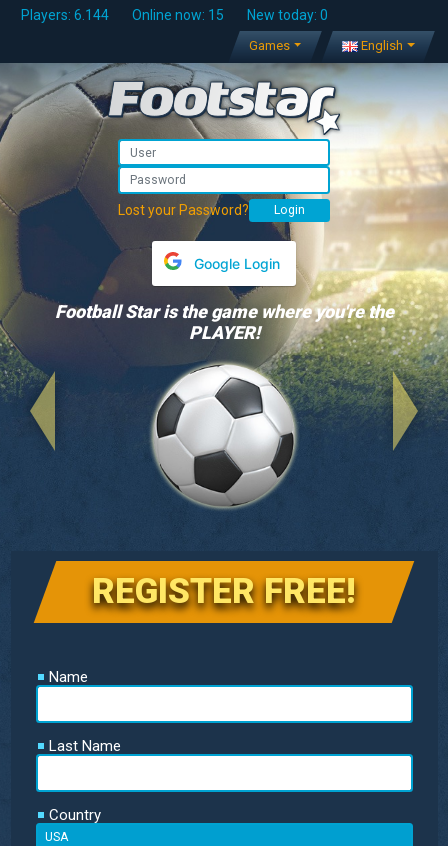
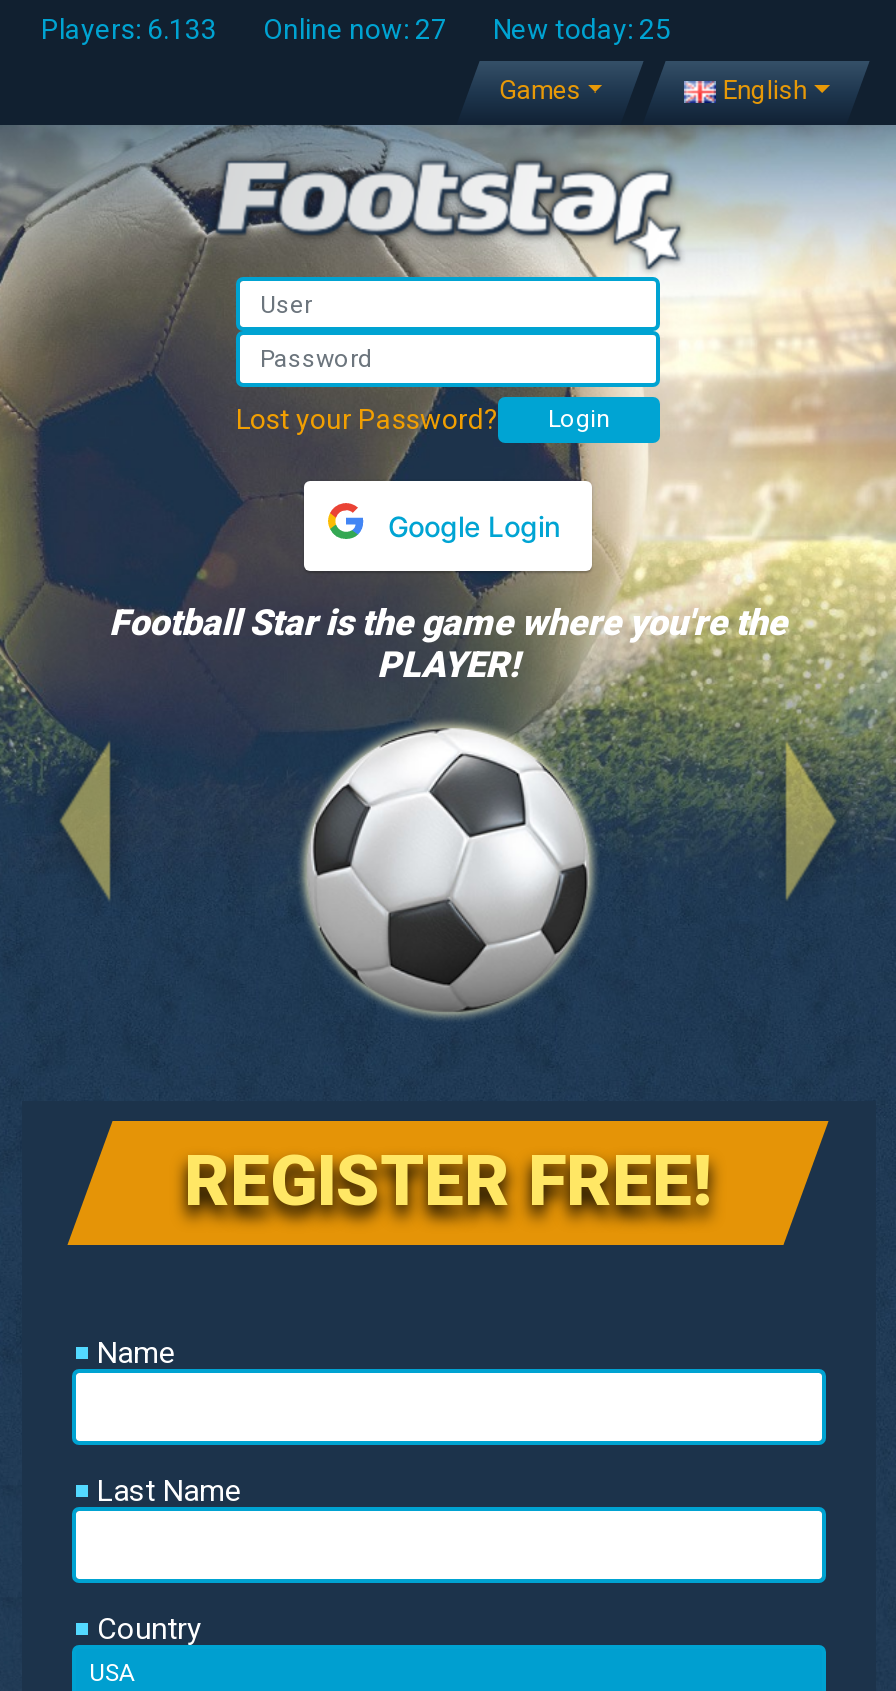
- Players: 6.144
+ Players: 6.133

- Online now: 15
+ Online now: 27

- New today: 0
+ New today: 25
